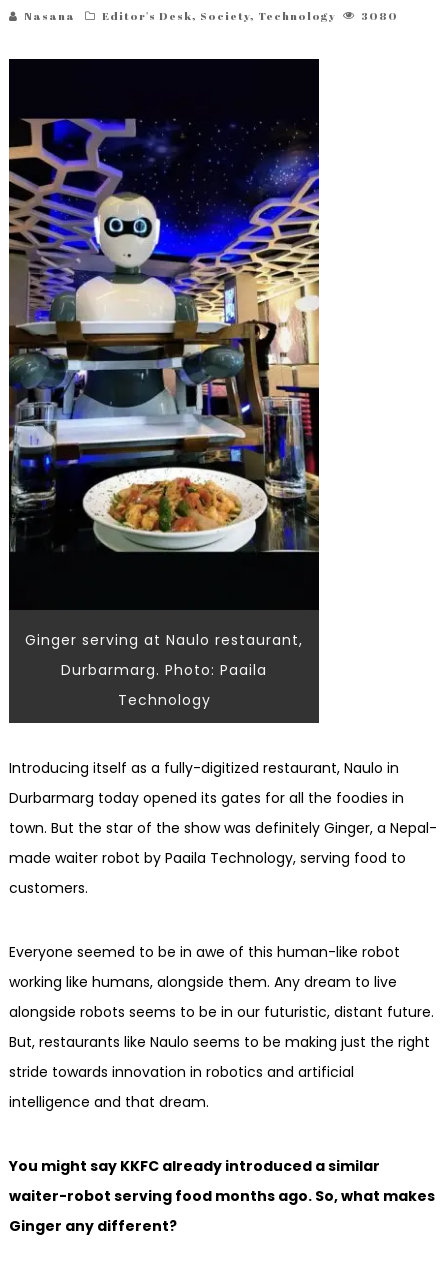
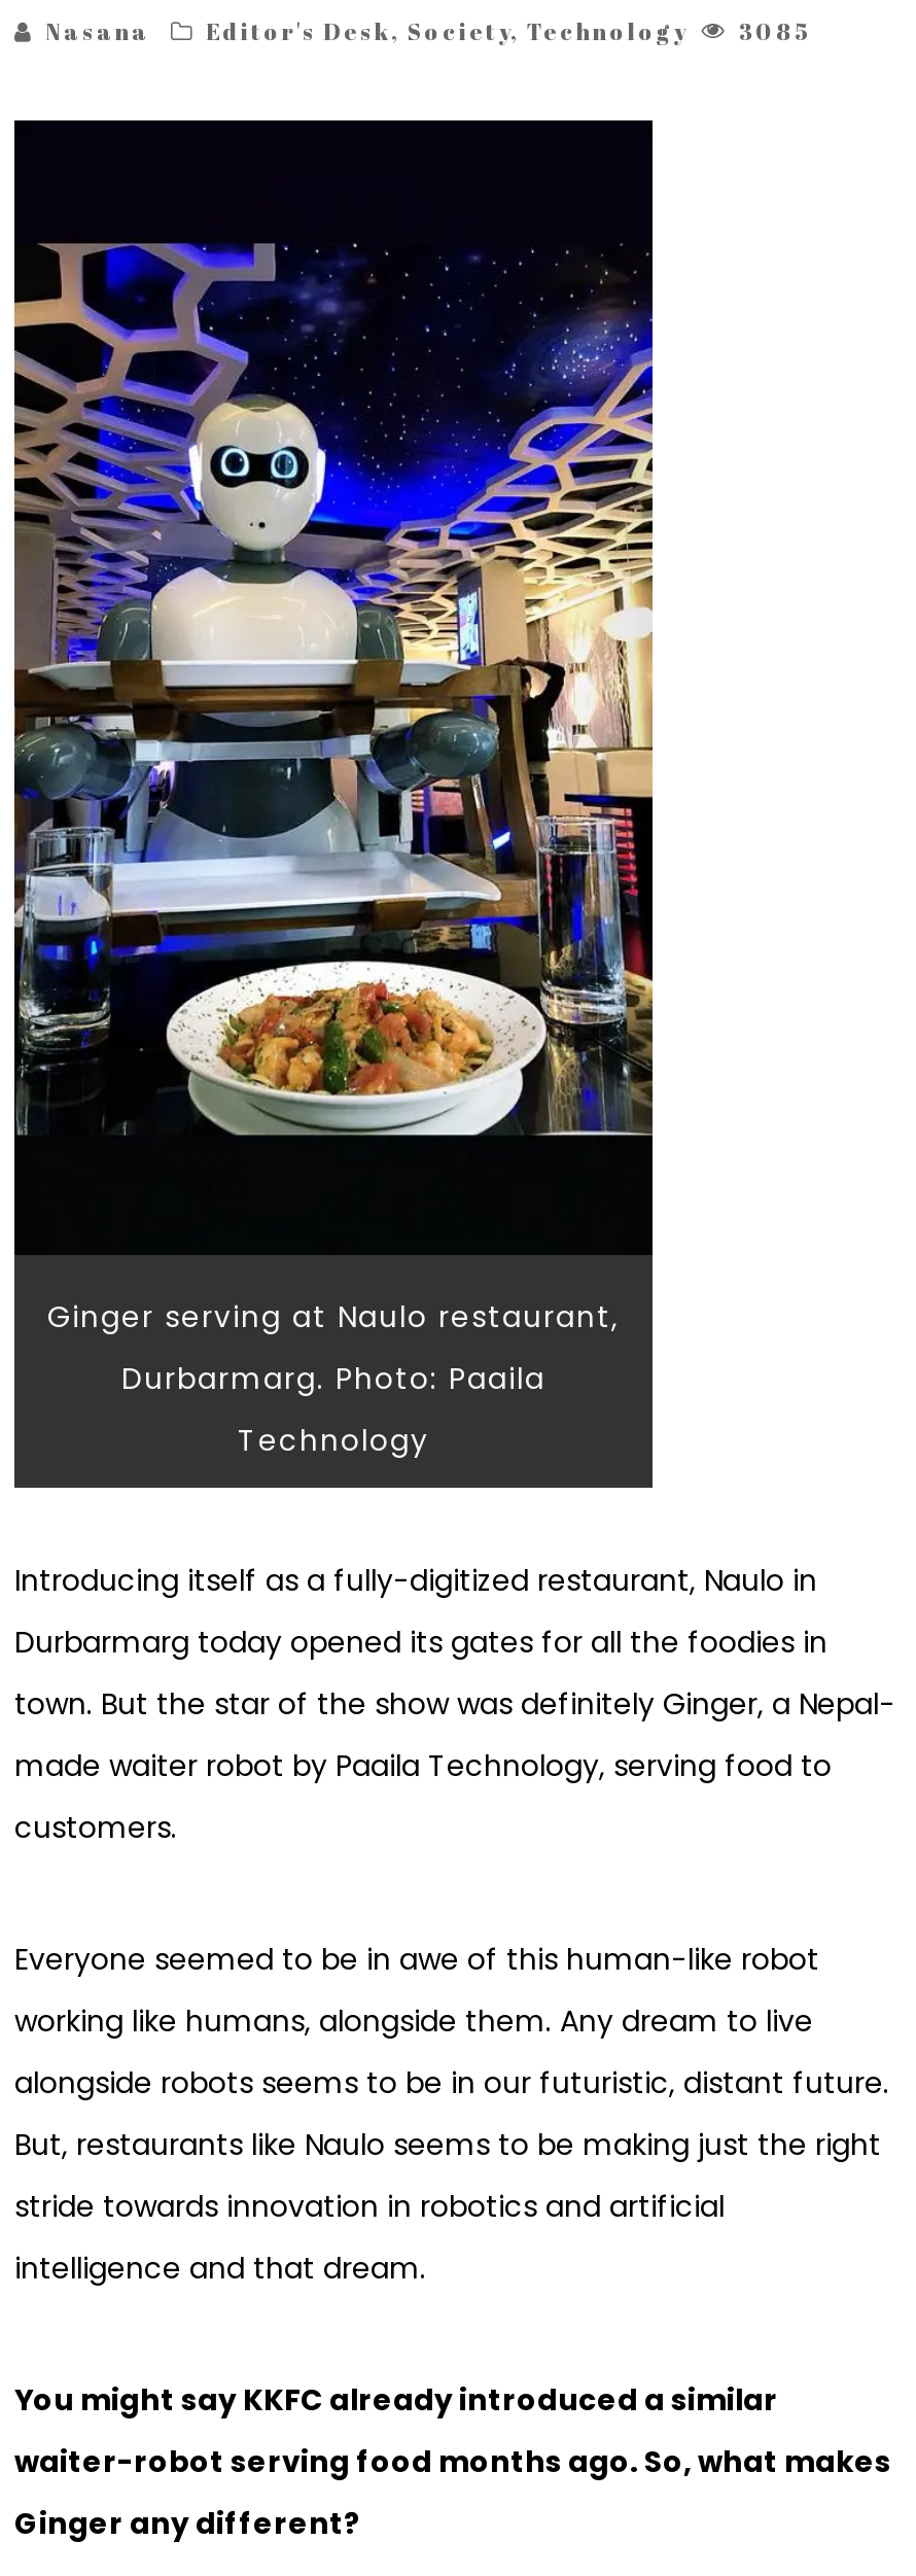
- Nasana Editor's Desk, Society, Technology 3080
+ Nasana Editor's Desk, Society, Technology 3085
